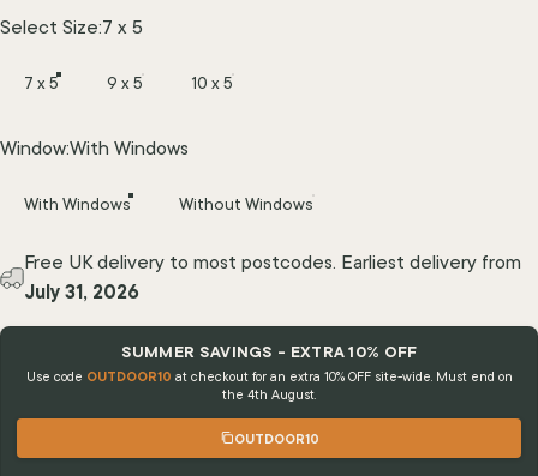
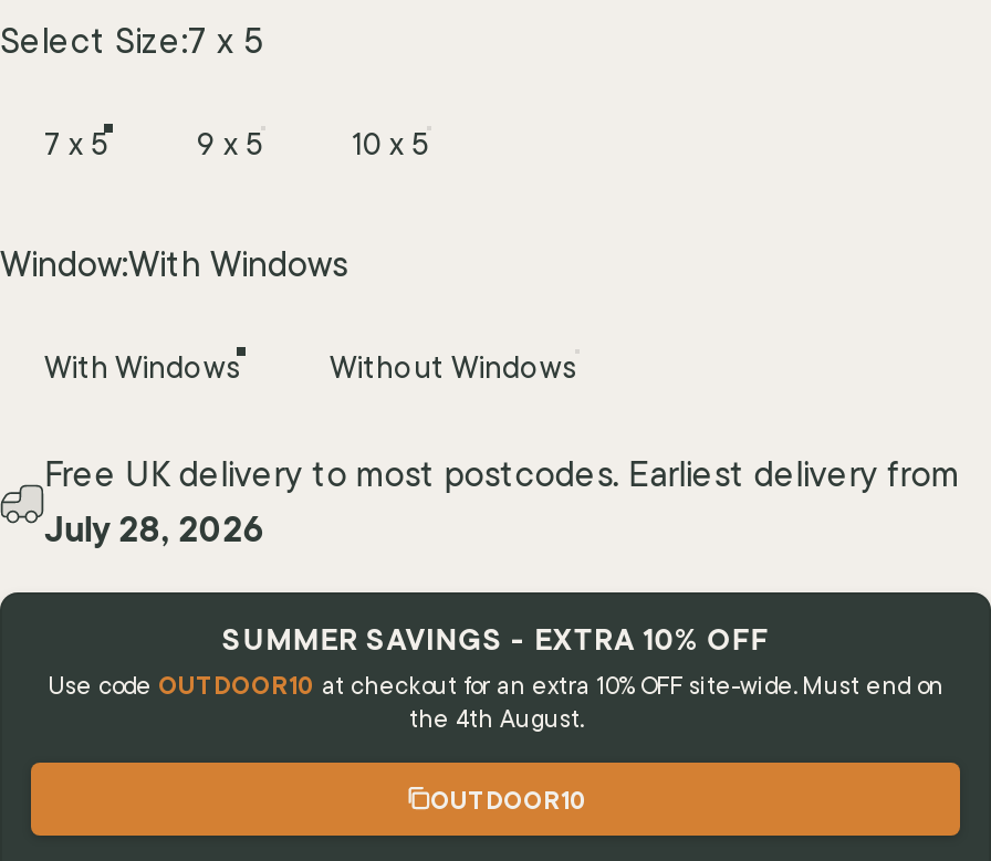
- July 31, 2026
+ July 28, 2026
